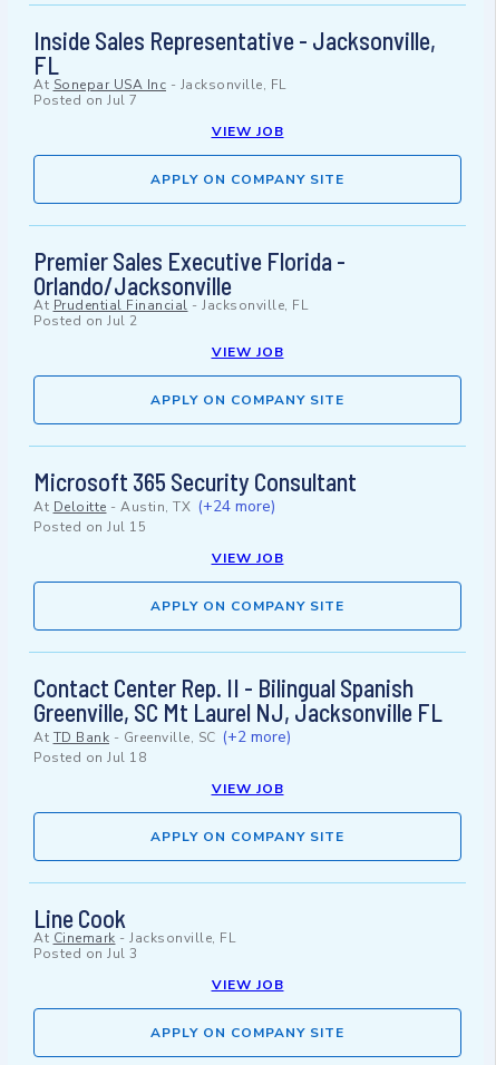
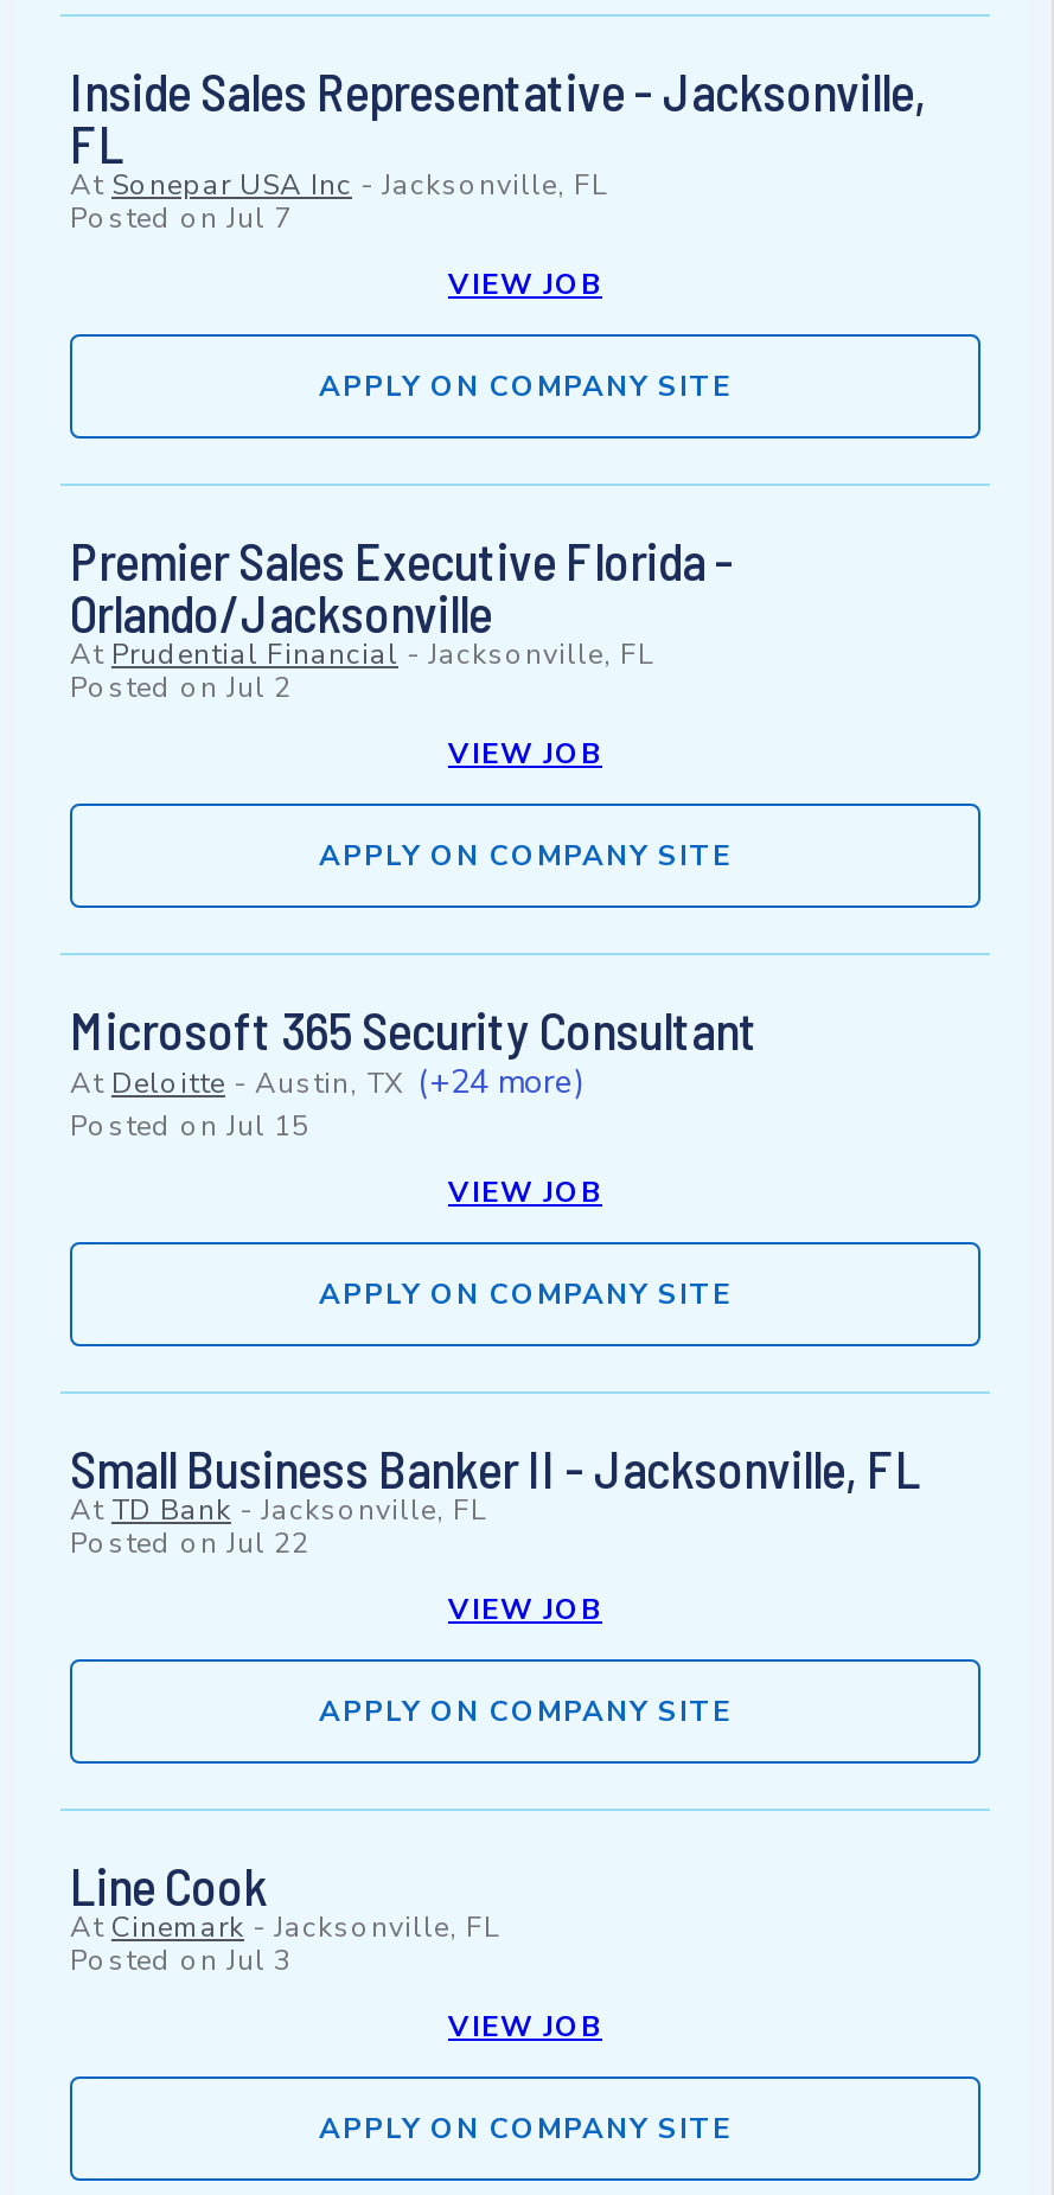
- Contact Center Rep. II - Bilingual Spanish
- Greenville, SC Mt Laurel NJ, Jacksonville FL
- At TD Bank - Greenville, SC (+2 more)
- Posted on Jul 18
+ Small Business Banker II - Jacksonville, FL
+ At TD Bank - Jacksonville, FL
+ Posted onJul 22
